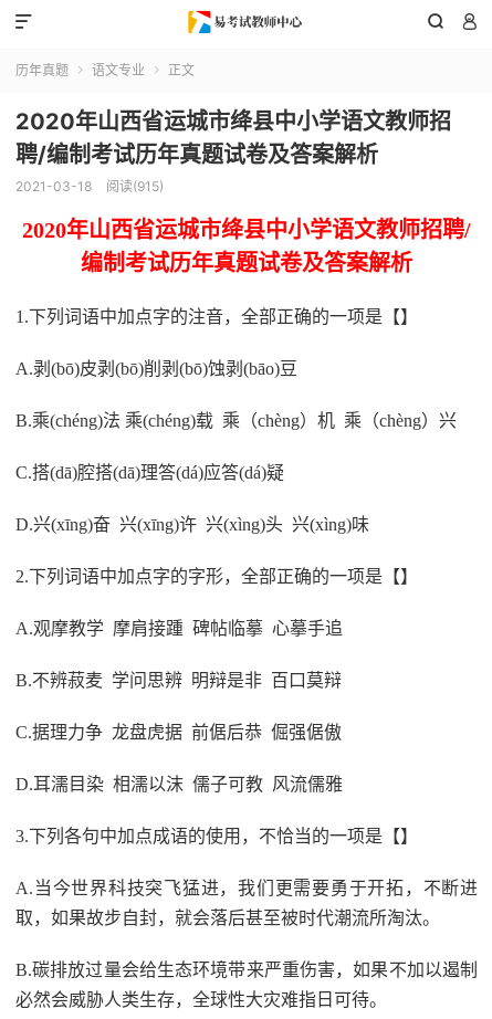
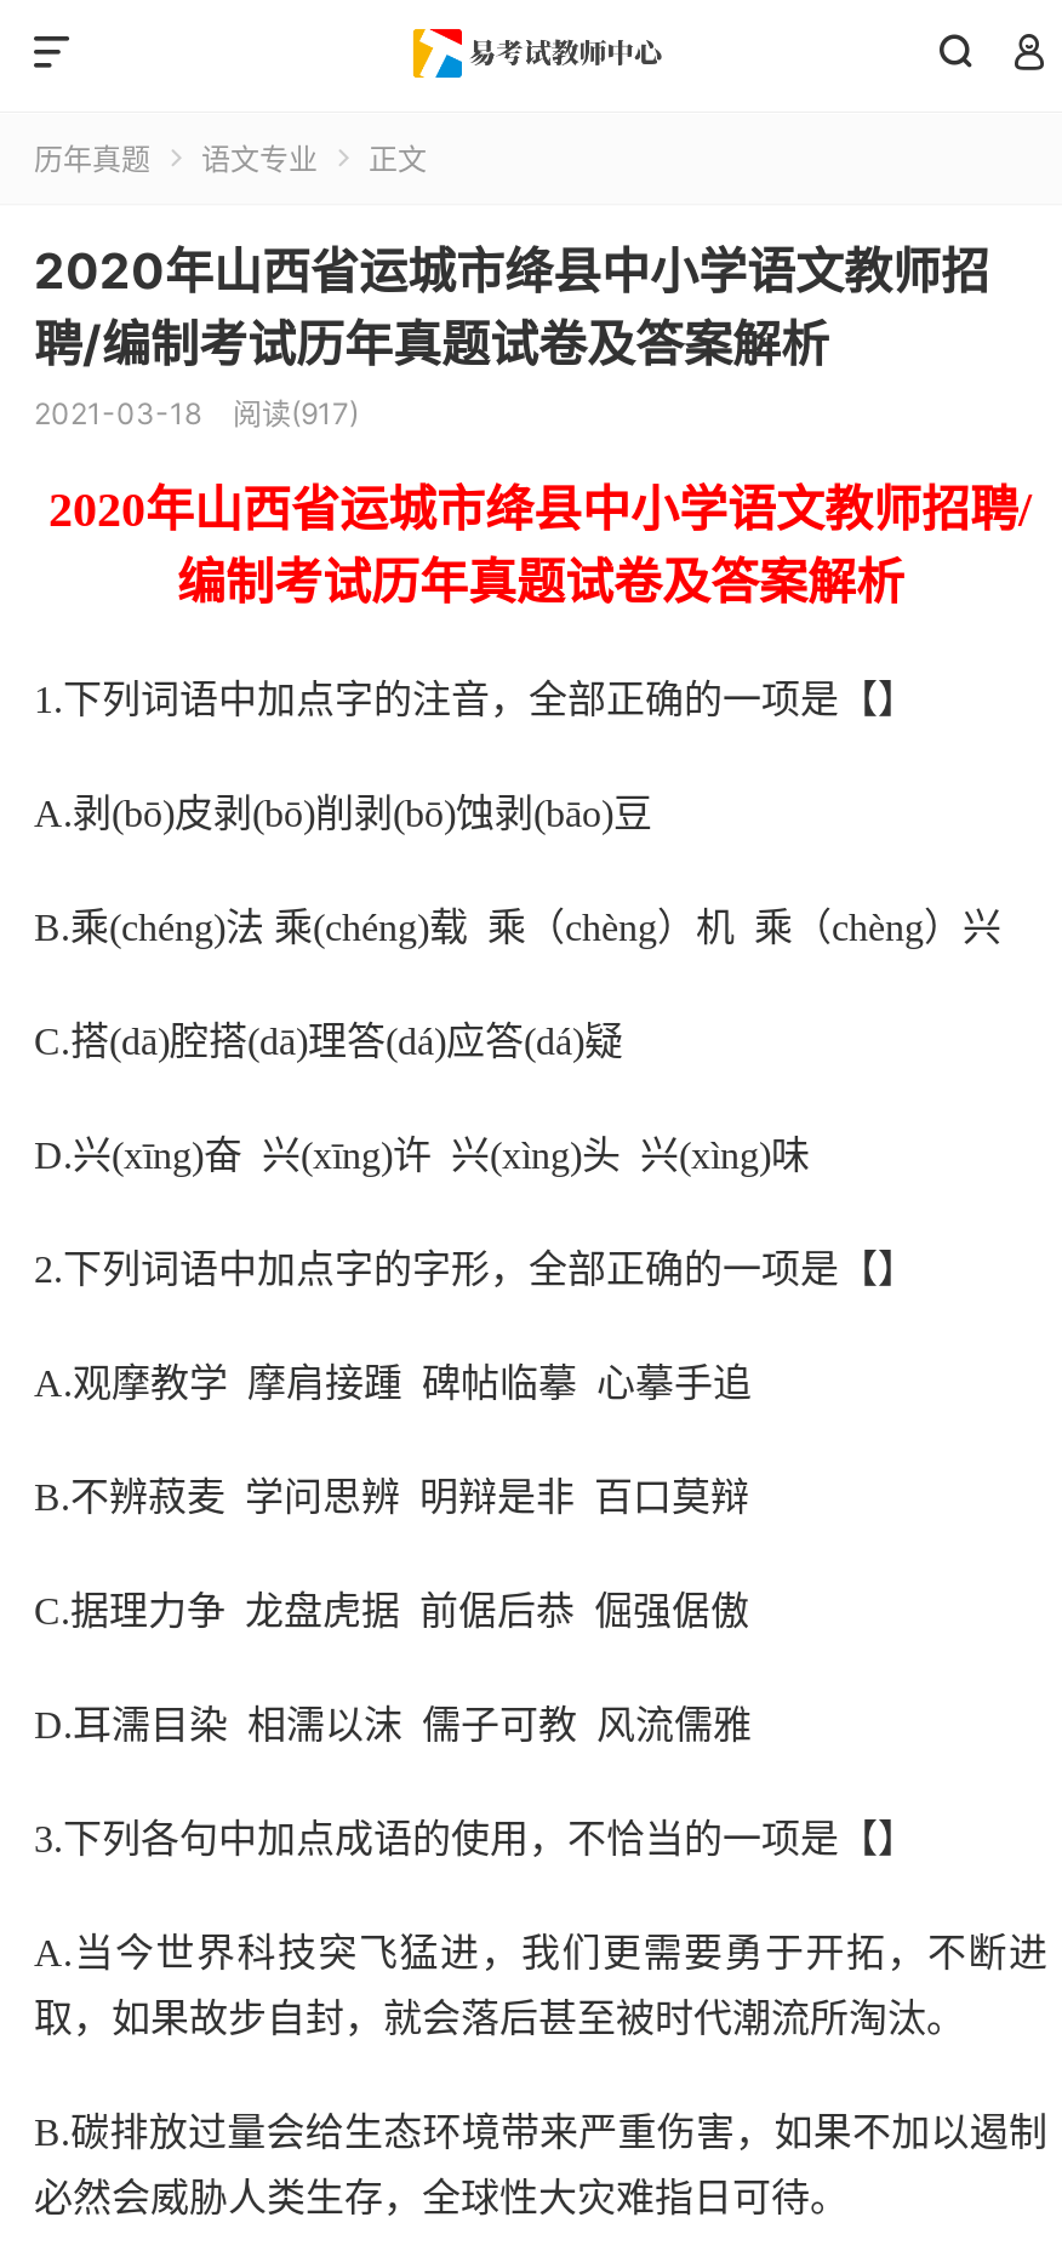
- 2021-03-18 阅读(915)
+ 2021-03-18 阅读(917)
